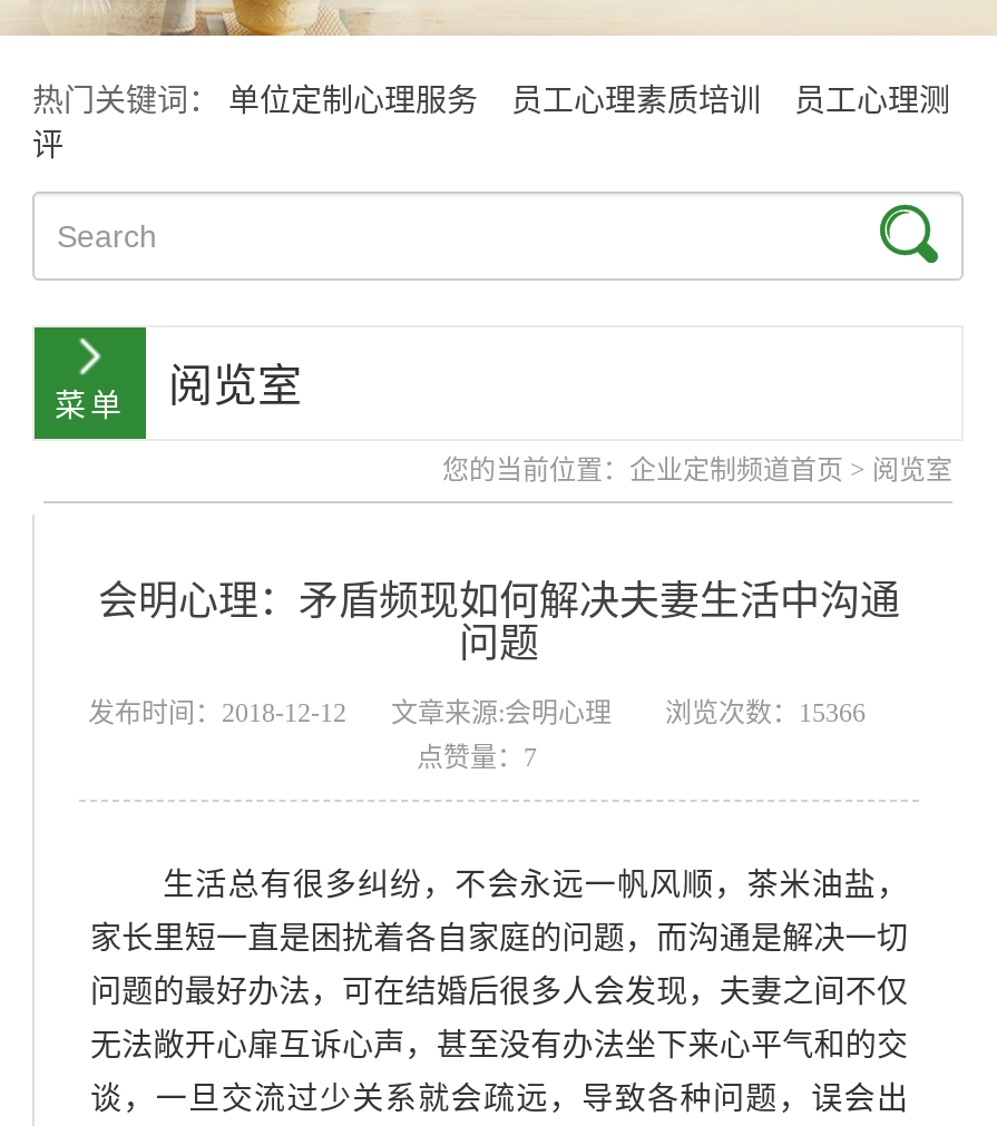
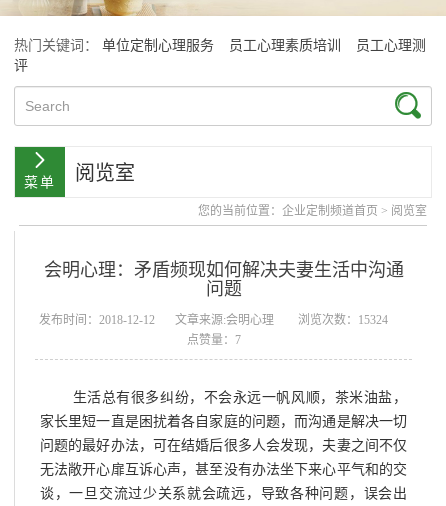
- 发布时间：2018-12-12 文章来源:会明心理 浏览次数：15366
+ 发布时间：2018-12-12 文章来源:会明心理 浏览次数：15324
